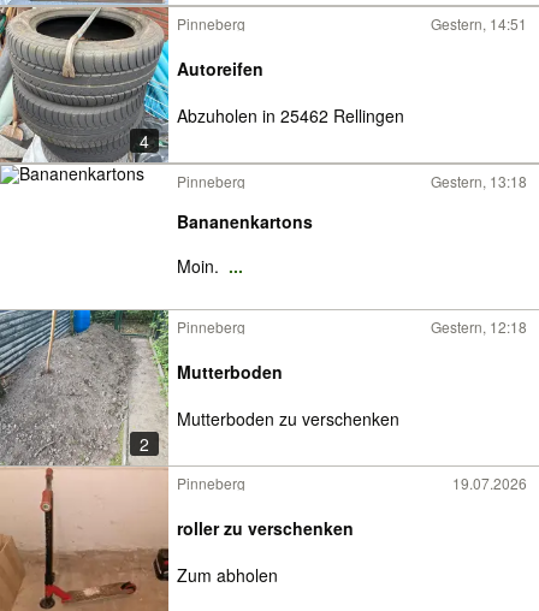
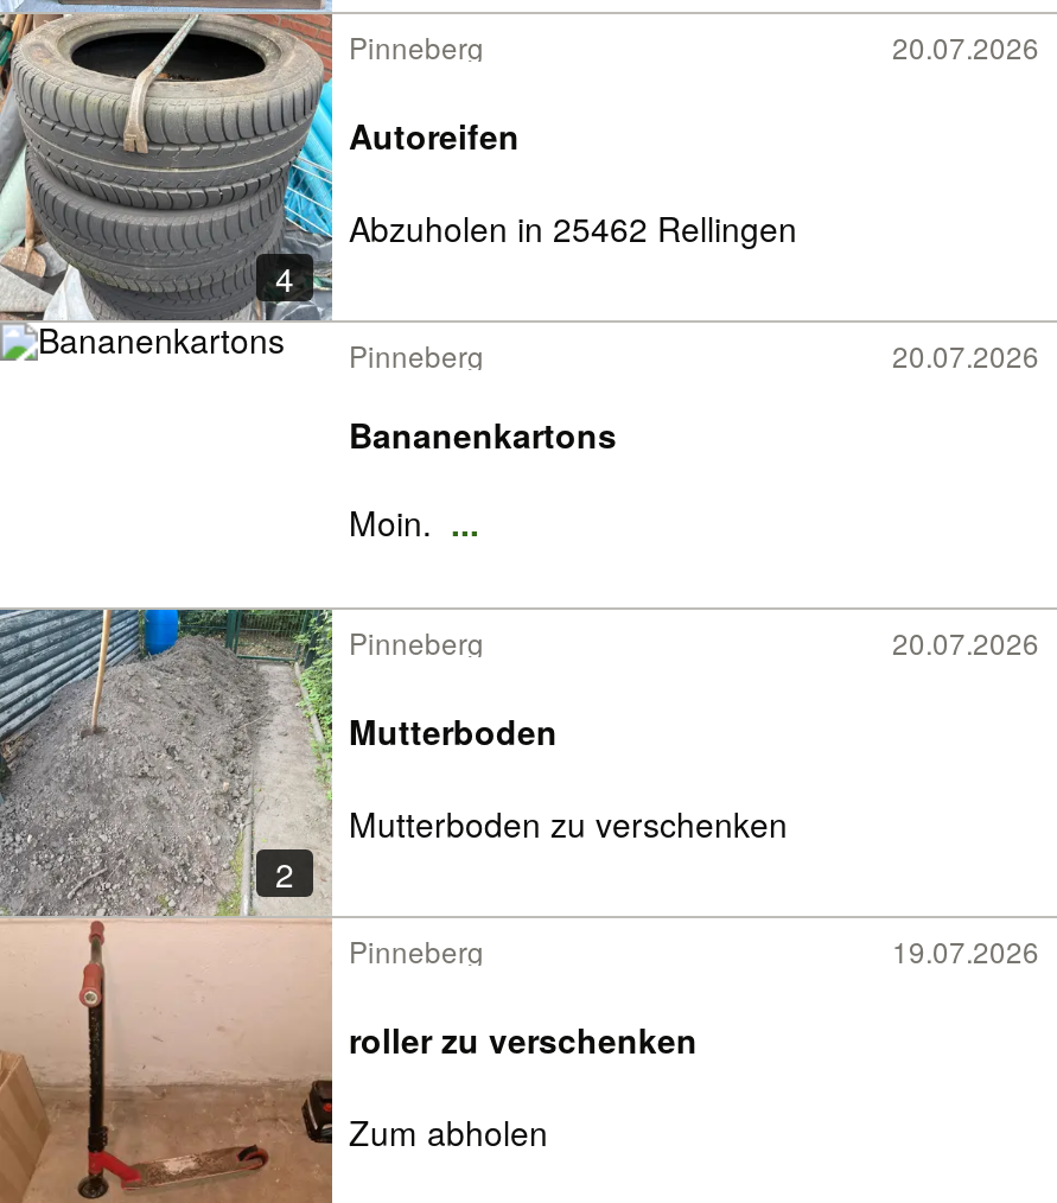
- Gestern, 14:51
+ 20.07.2026

- Gestern, 13:18
+ 20.07.2026

- Gestern, 12:18
+ 20.07.2026
